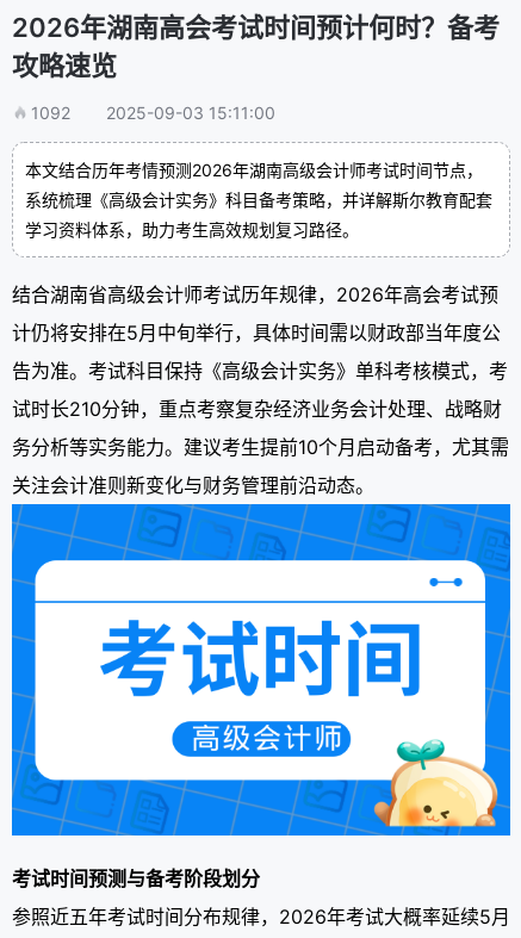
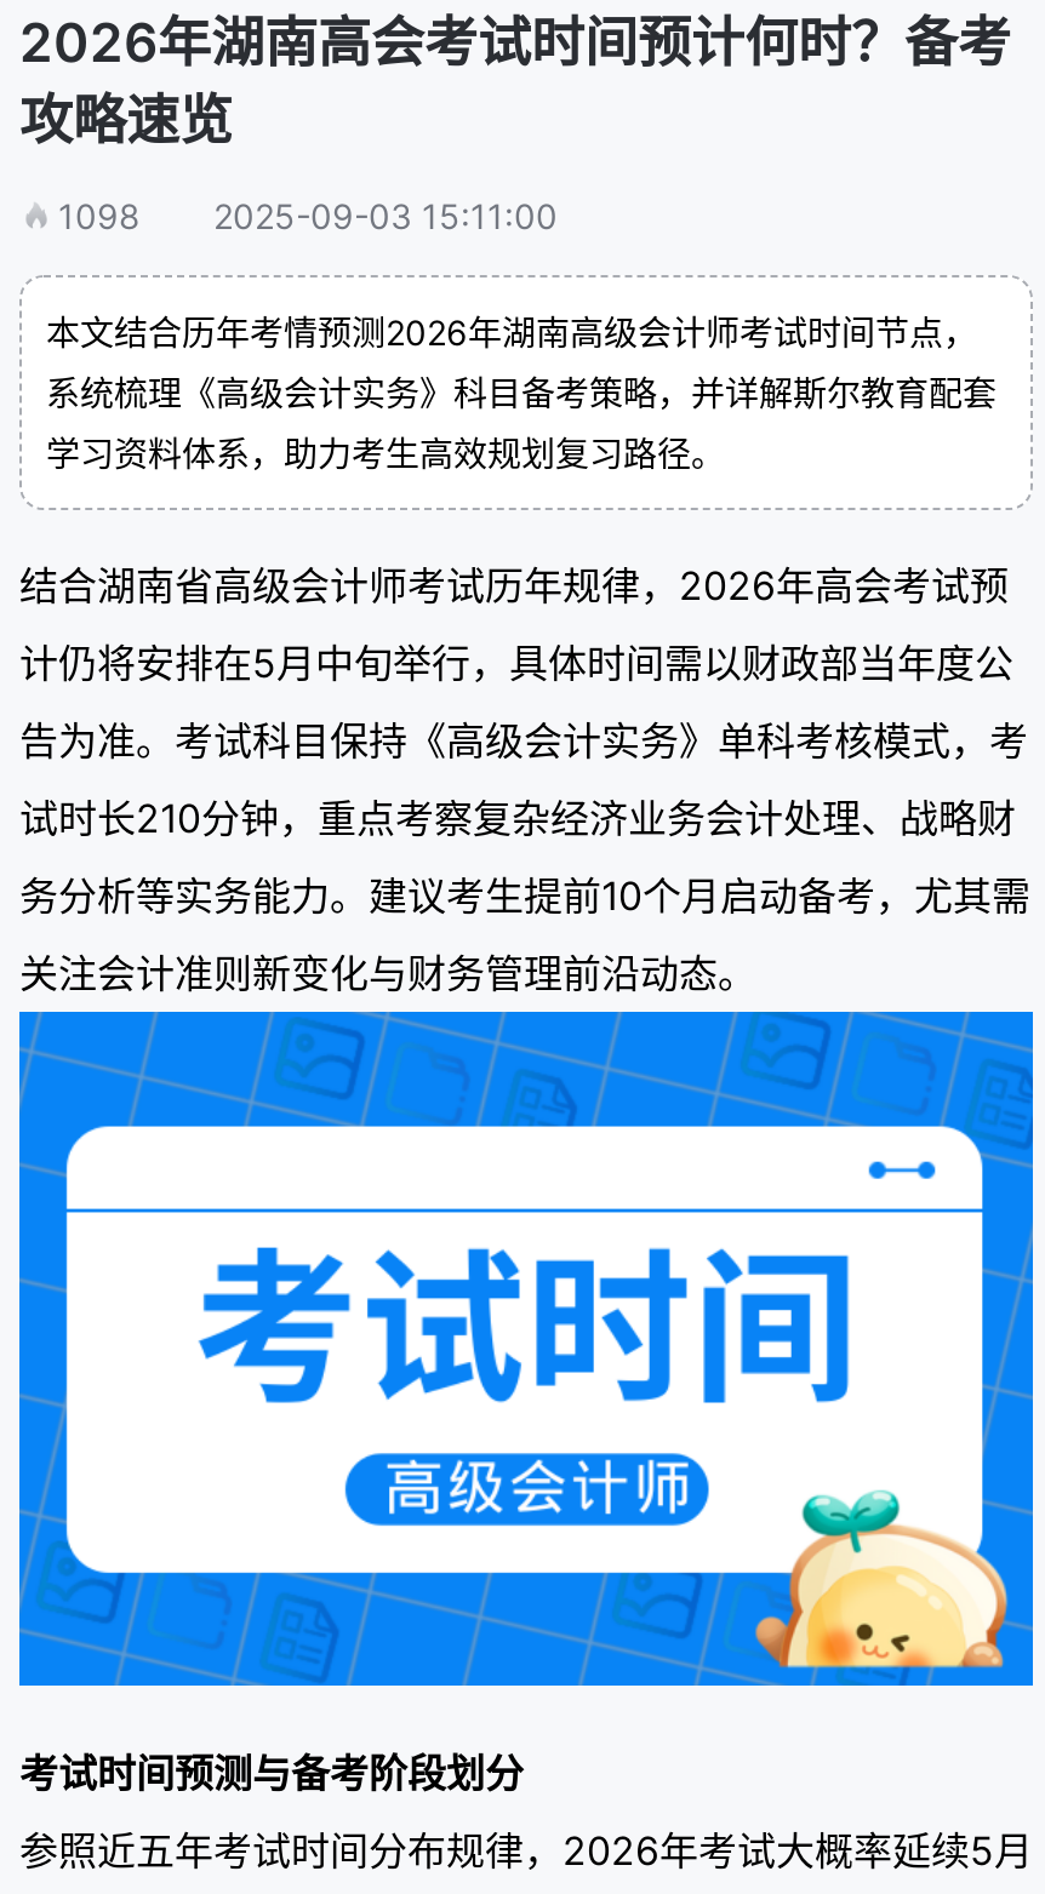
- 1092 2025-09-03 15:11:00
+ 1098 2025-09-03 15:11:00
